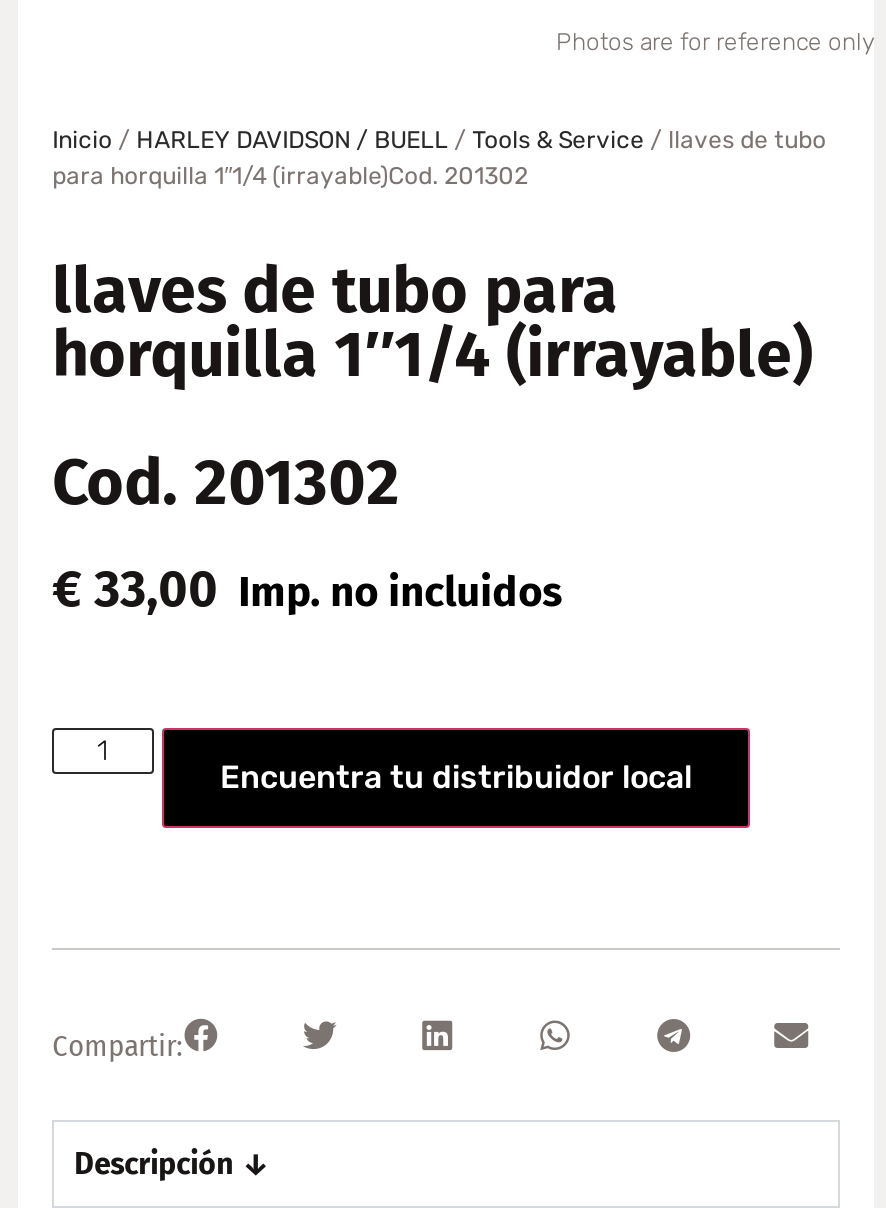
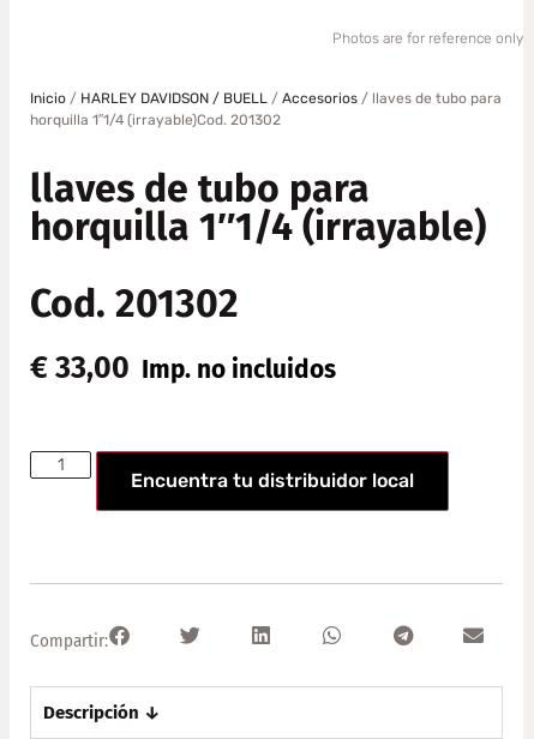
- Inicio / HARLEY DAVIDSON / BUELL / Tools & Service / llaves de tubo
- para horquilla 1″1/4 (irrayable)Cod. 201302
+ Inicio / HARLEY DAVIDSON / BUELL / Accesorios / llaves de tubo para
+ horquilla 1″1/4 (irrayable)Cod. 201302
